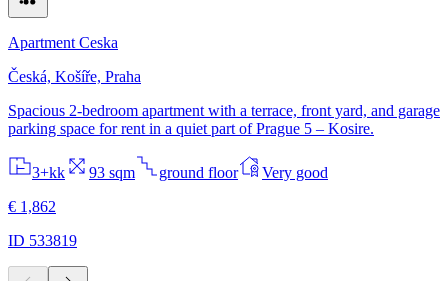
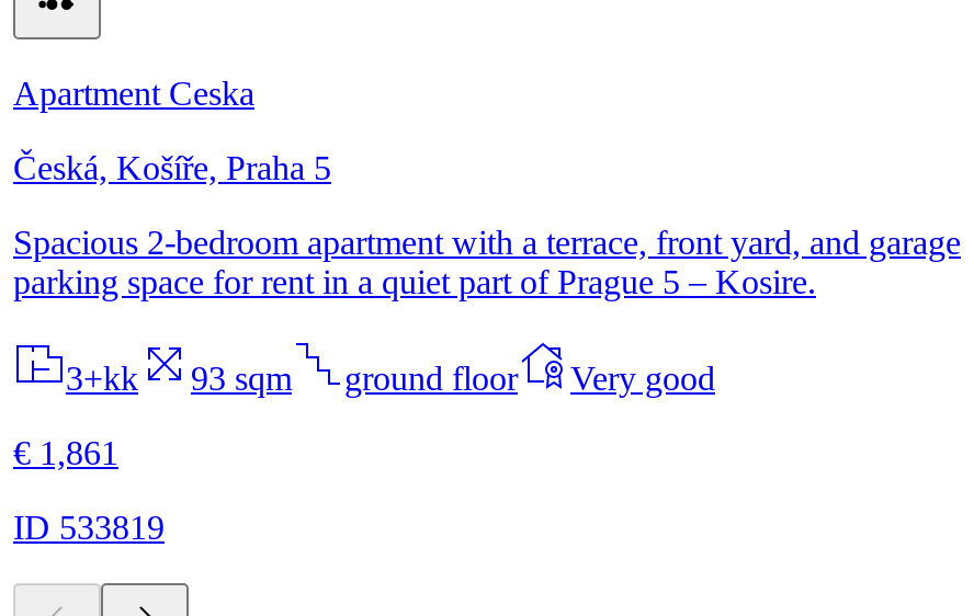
- Česká, Košíře, Praha
+ Česká, Košíře, Praha 5

- € 1,862
+ € 1,861
